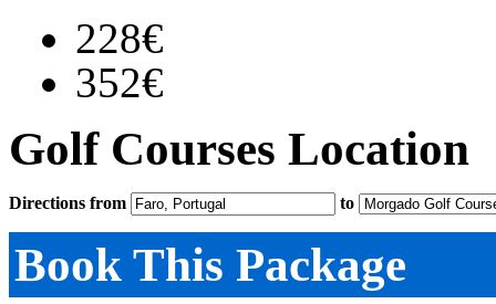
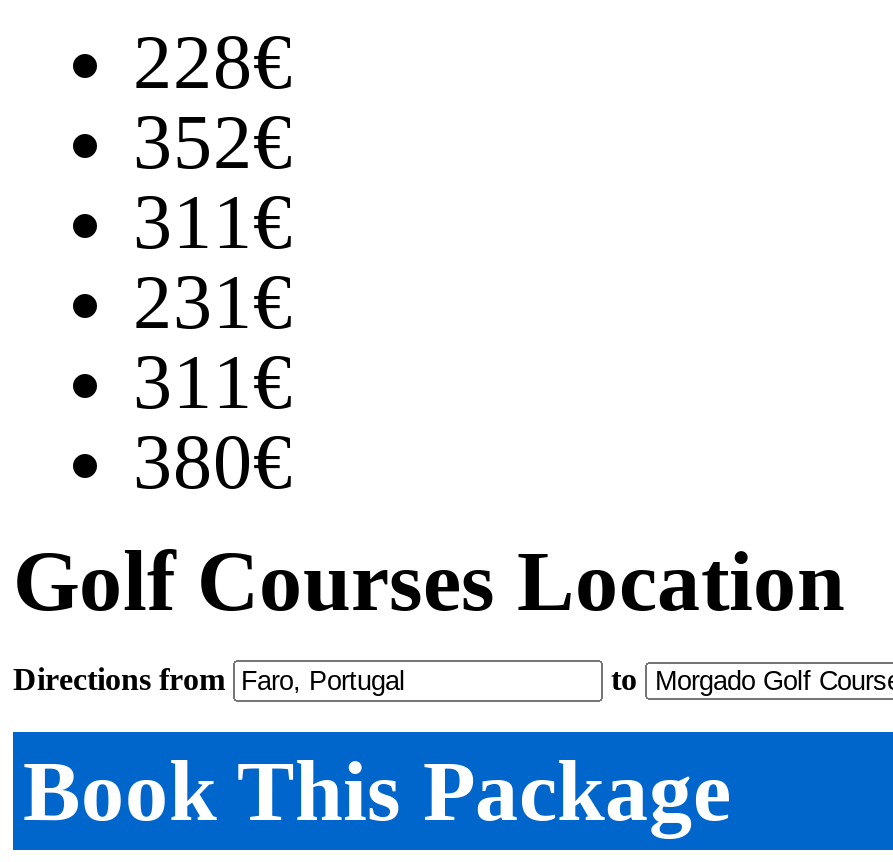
+ 311€
+ 231€
+ 311€
+ 380€
